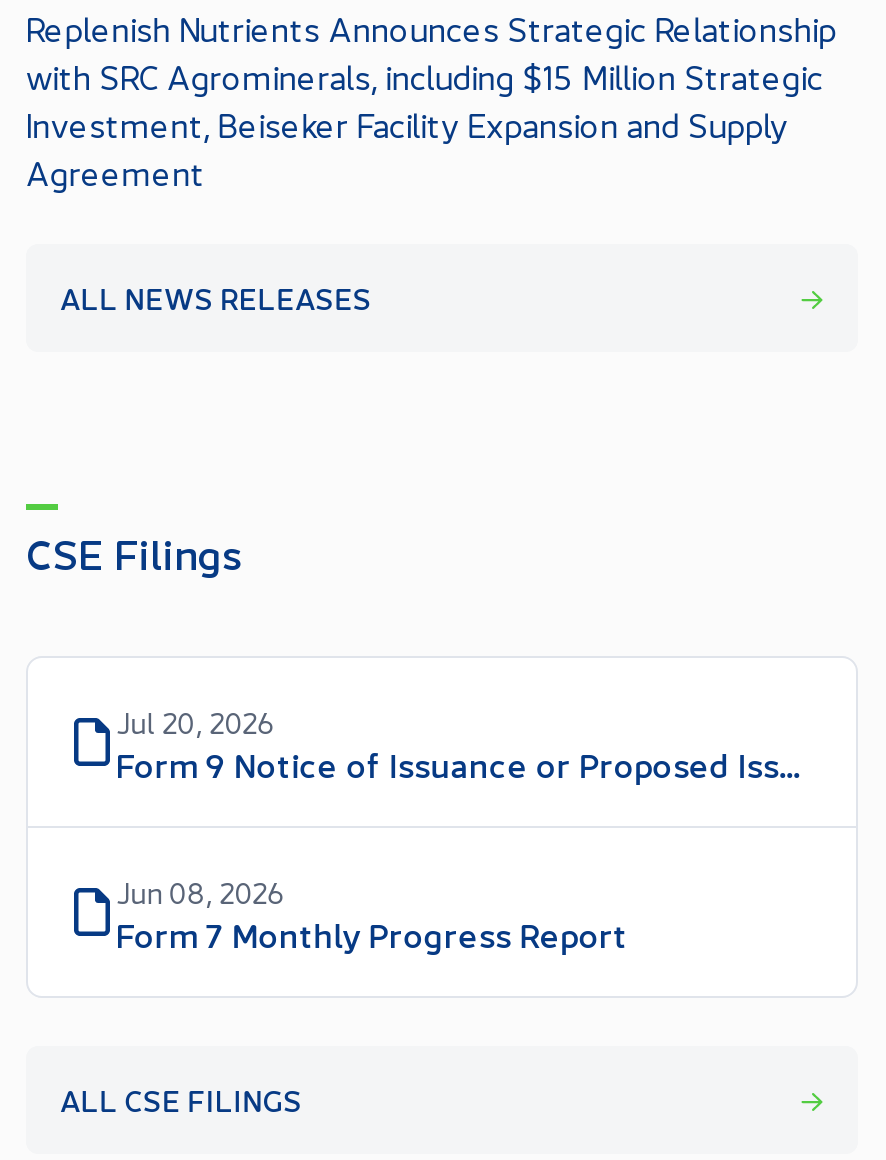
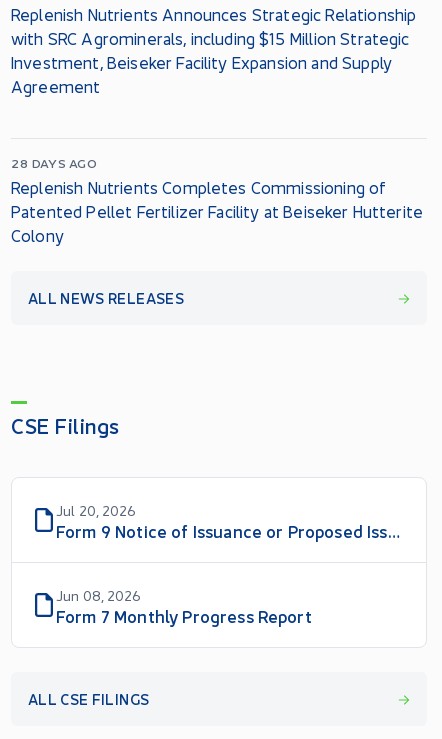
+ 28 DAYS AGO
+ Replenish Nutrients Completes Commissioning of
+ Patented Pellet Fertilizer Facility at Beiseker Hutterite
+ Colony
